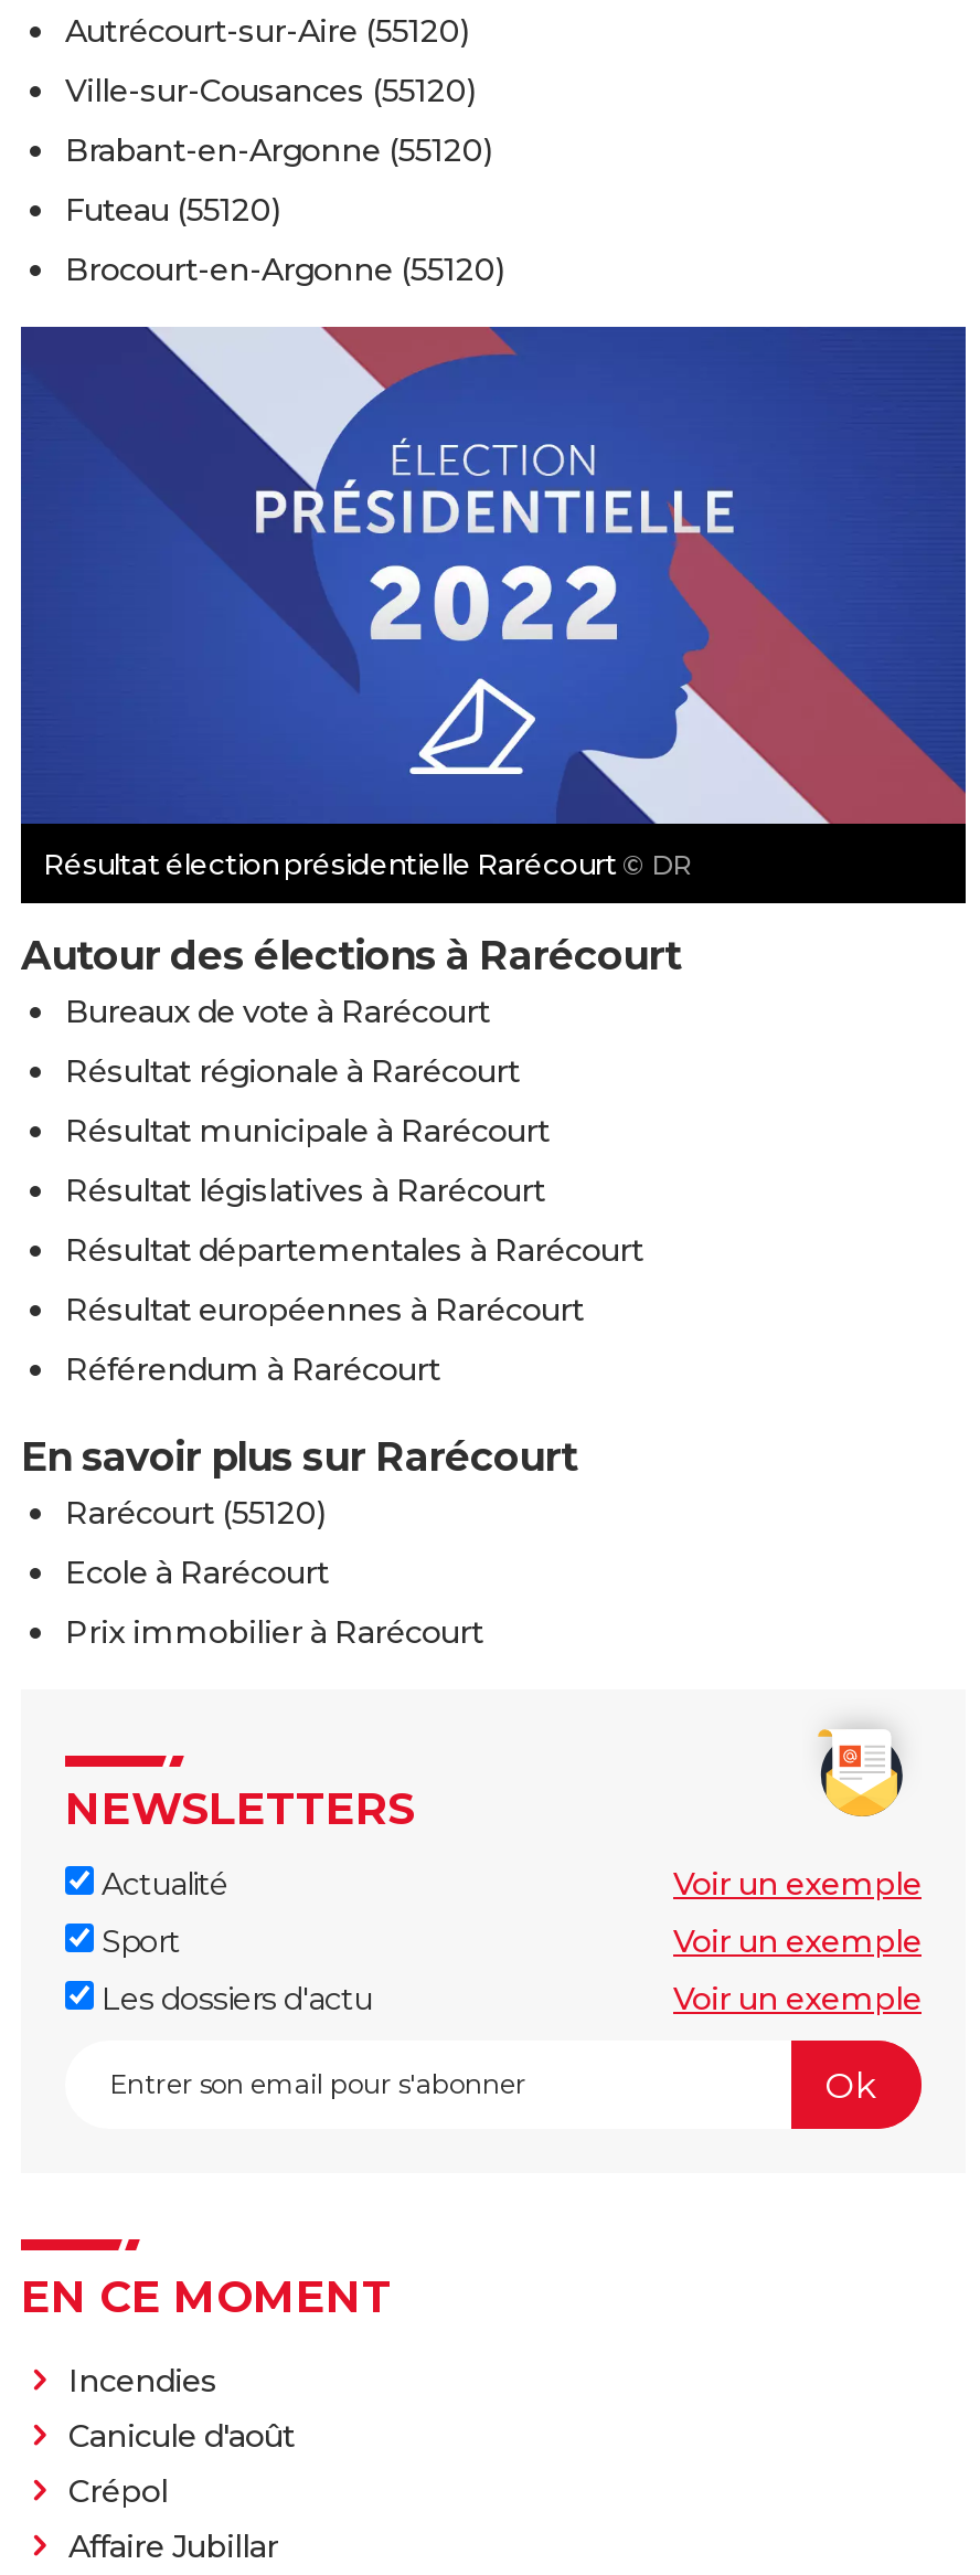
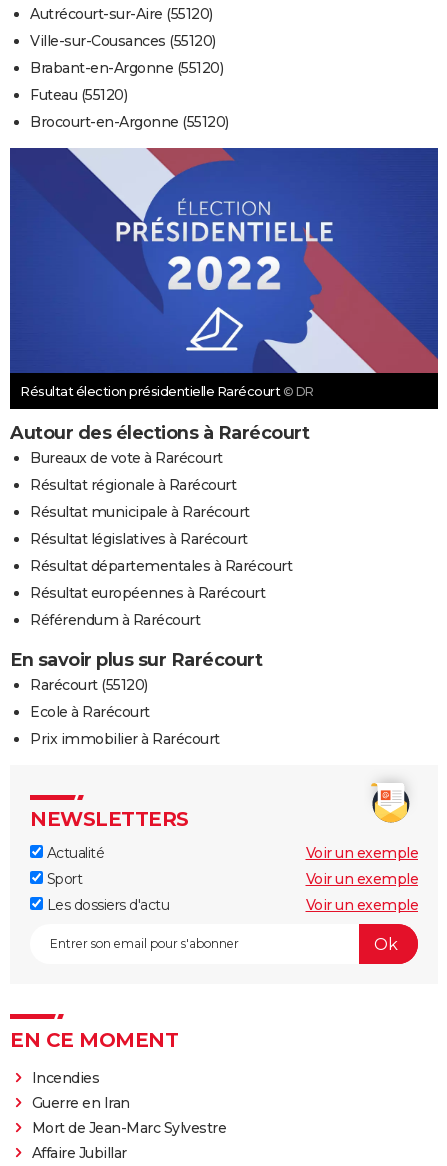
- Canicule d'août
- Crépol
+ Guerre en Iran
+ Mort de Jean-Marc Sylvestre
